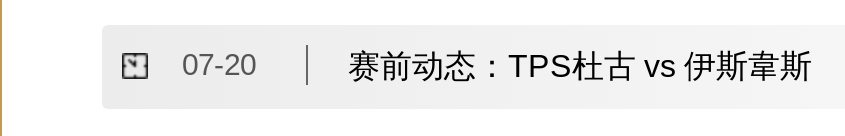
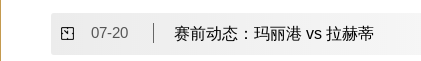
- 赛前动态：TPS杜古 vs 伊斯韋斯
+ 赛前动态：玛丽港 vs 拉赫蒂
